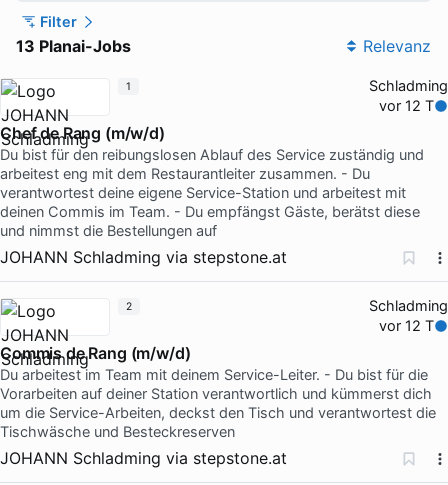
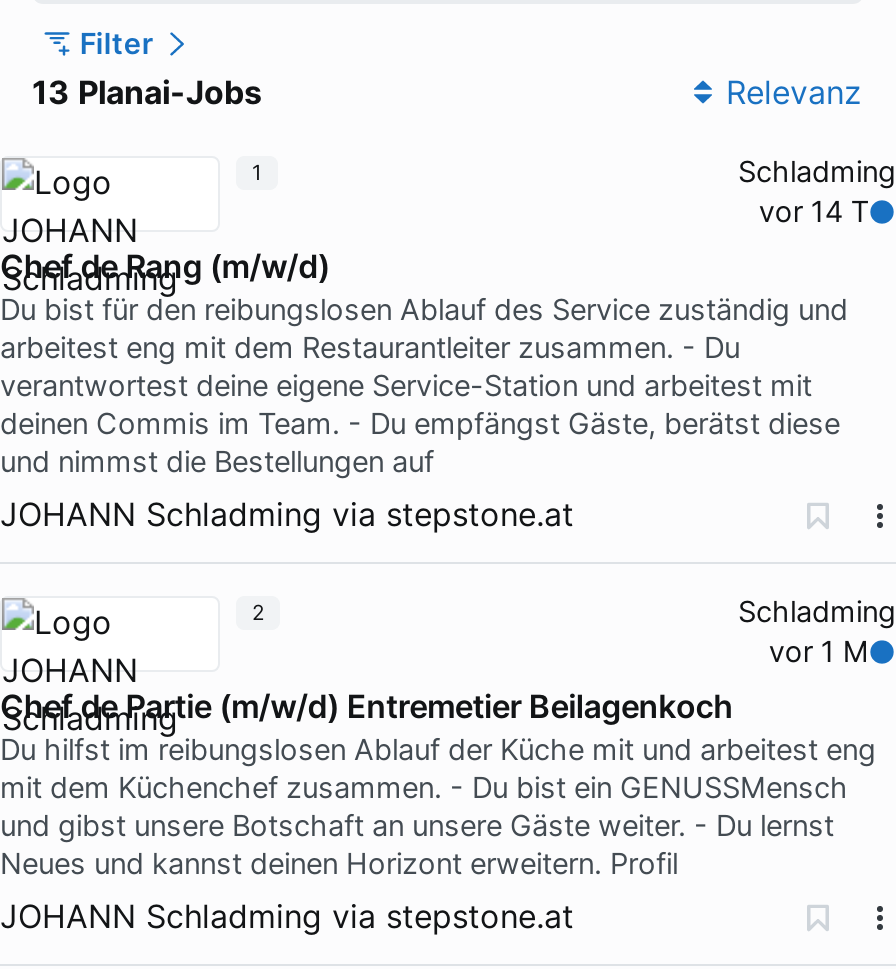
- vor 12 T
+ vor 14 T

- vor 12 T
- Commis de Rang (m/w/d)
- Du arbeitest im Team mit deinem Service-Leiter. - Du bist für die
- Vorarbeiten auf deiner Station verantwortlich und kümmerst dich
- um die Service-Arbeiten, deckst den Tisch und verantwortest die
- Tischwäsche und Besteckreserven
+ vor 1 M
+ Chef de Partie (m/w/d) Entremetier Beilagenkoch
+ Du hilfst im reibungslosen Ablauf der Küche mit und arbeitest eng
+ mit dem Küchenchef zusammen. - Du bist ein GENUSSMensch
+ und gibst unsere Botschaft an unsere Gäste weiter. - Du lernst
+ Neues und kannst deinen Horizont erweitern. Profil
